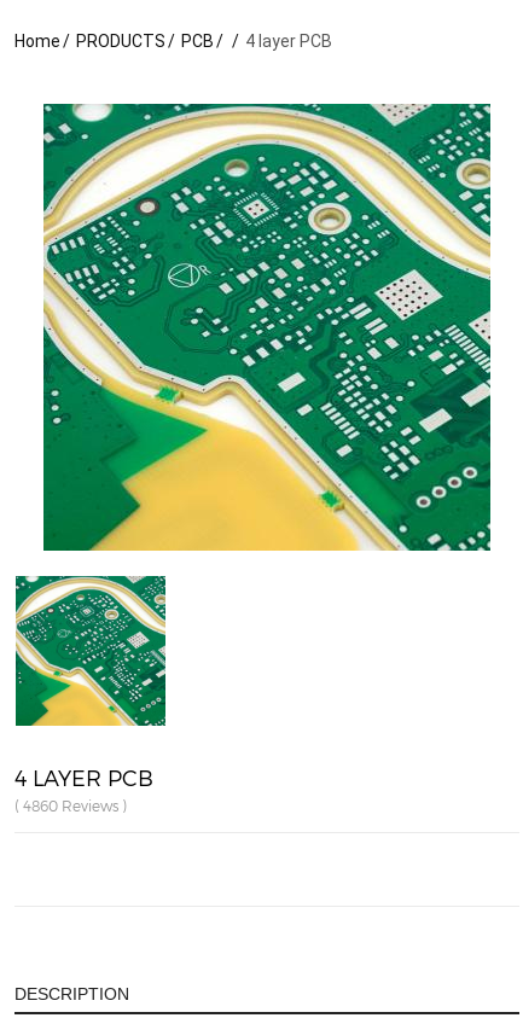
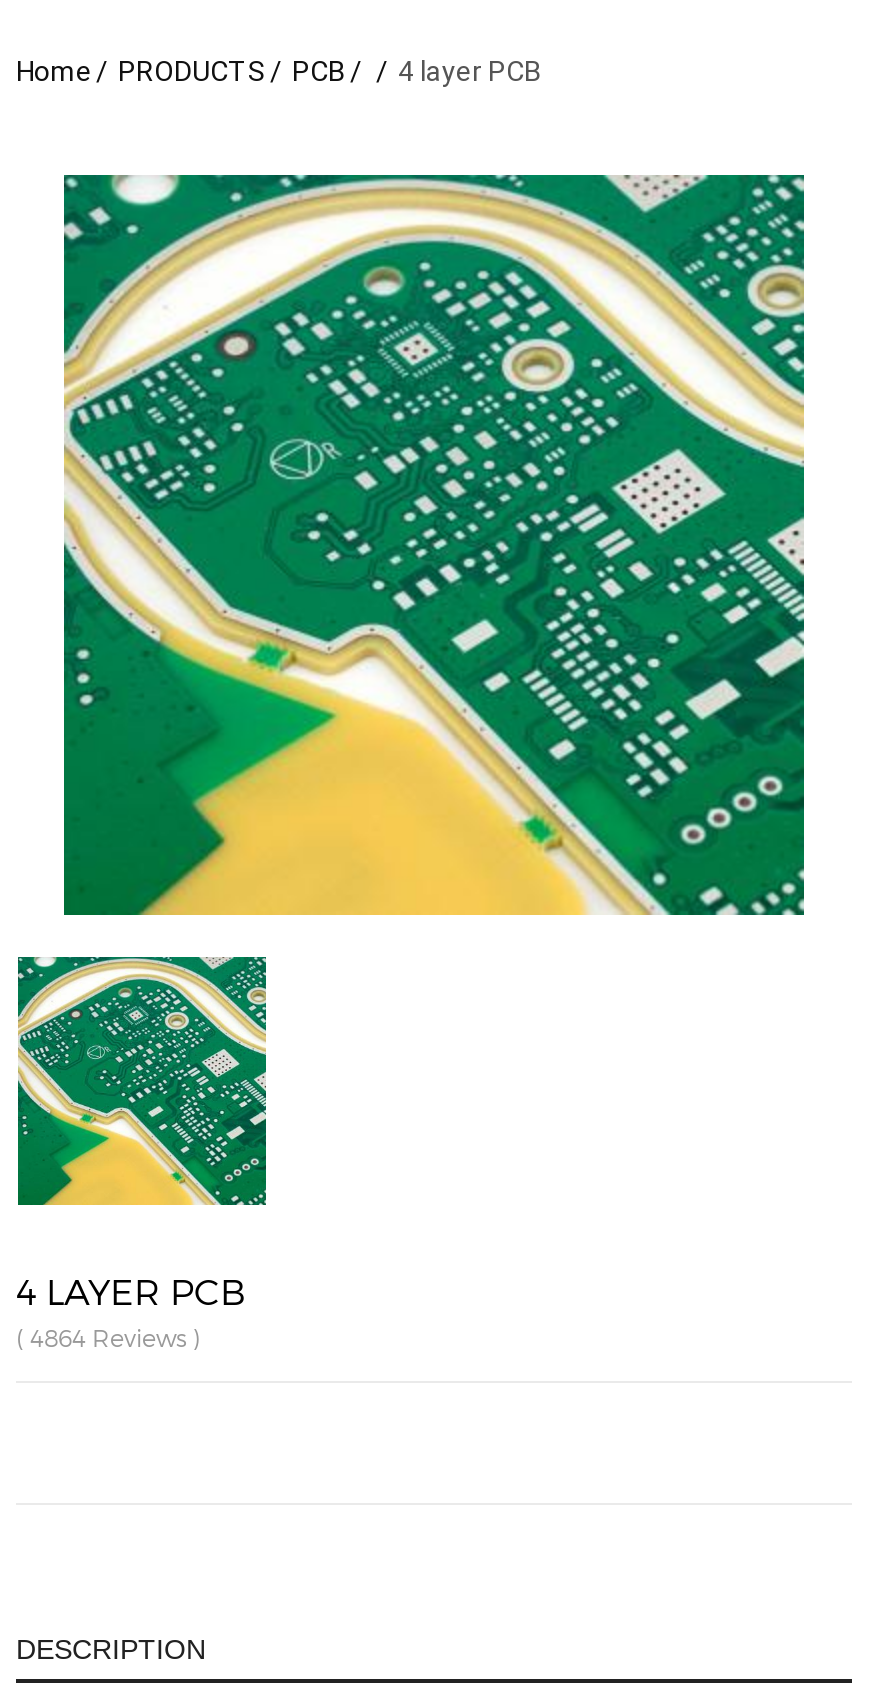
- ( 4860 Reviews)
+ ( 4864 Reviews)
